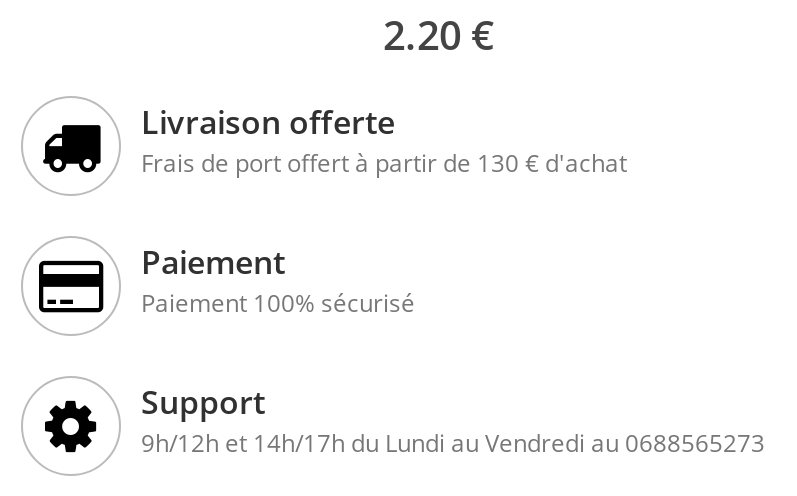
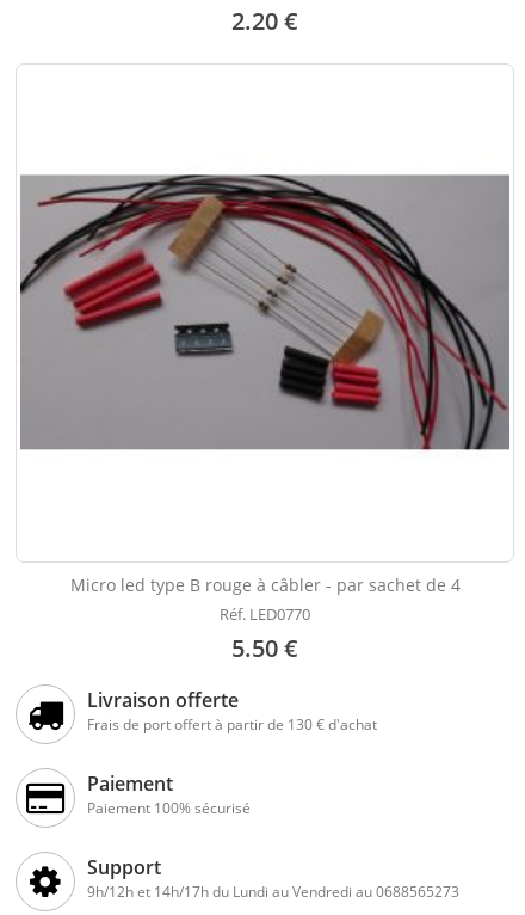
+ [image]

+ Micro led type B rouge à câbler - par sachet de 4
+ Réf. LED0770
+ 5.50 €
